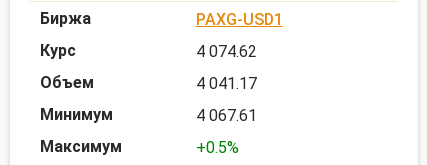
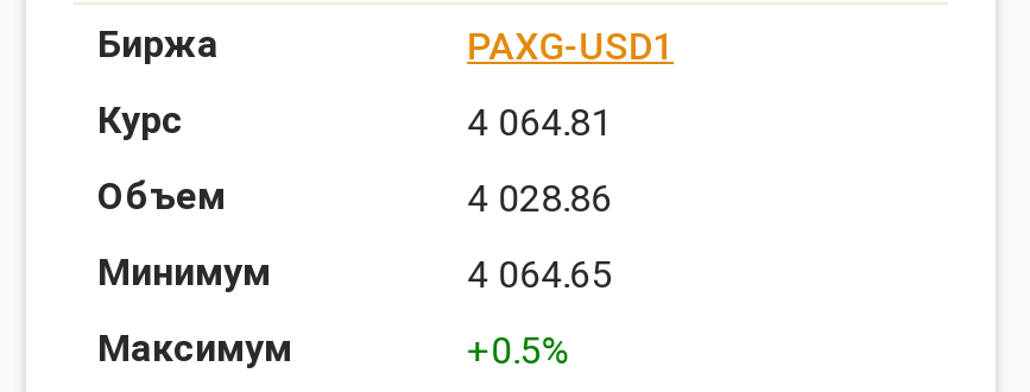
- 4 074.62
+ 4 064.81

- 4 041.17
+ 4 028.86

- 4 067.61
+ 4 064.65
